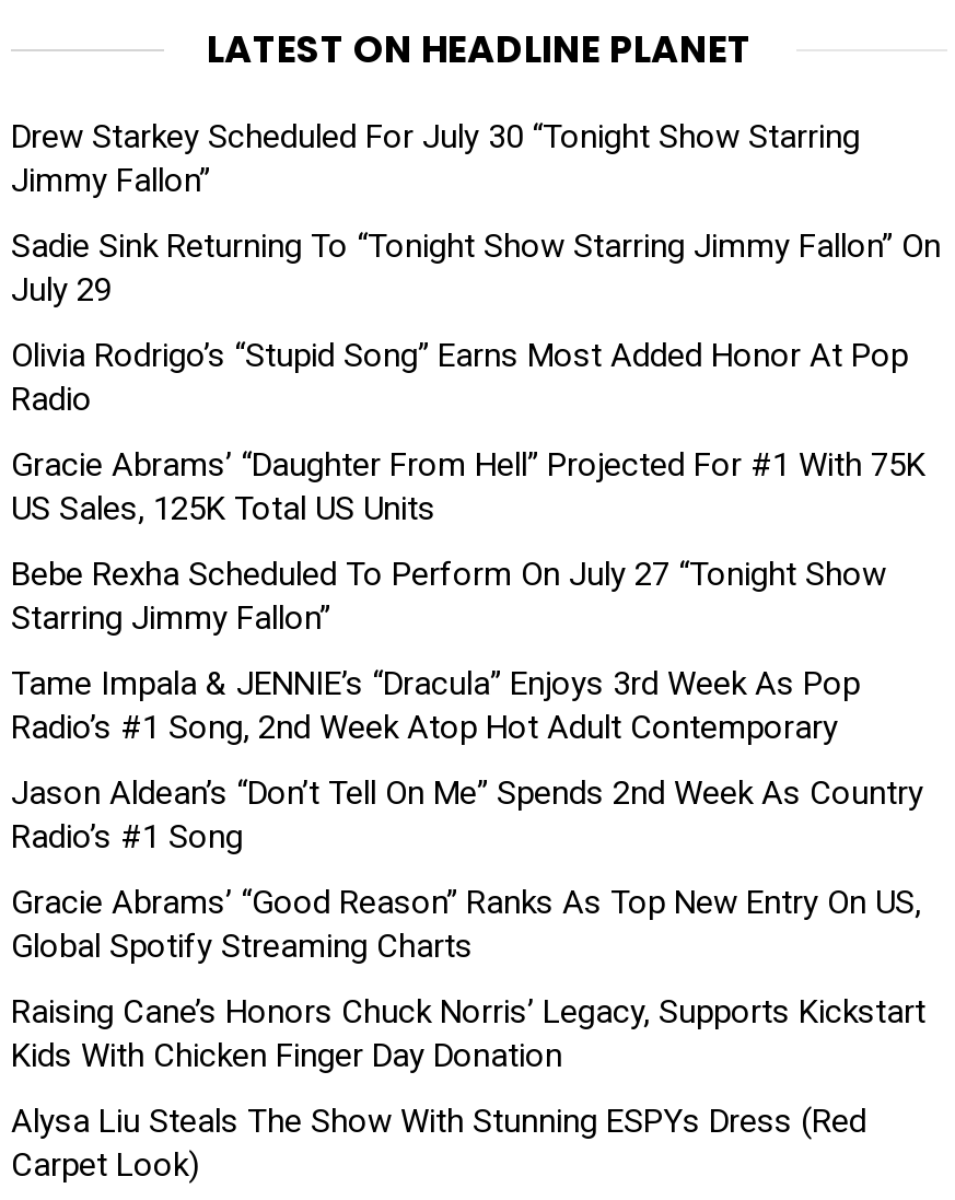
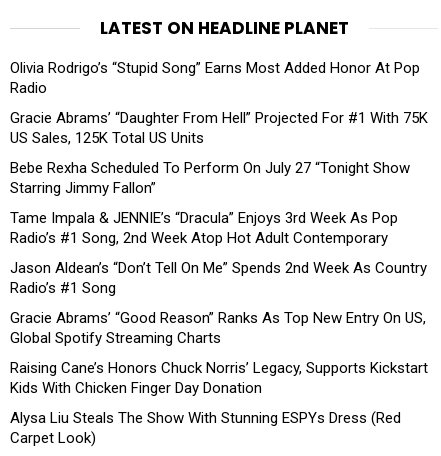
- Drew Starkey Scheduled For July 30 “Tonight Show Starring
- Jimmy Fallon”
- Sadie Sink Returning To “Tonight Show Starring Jimmy Fallon” On
- July 29
